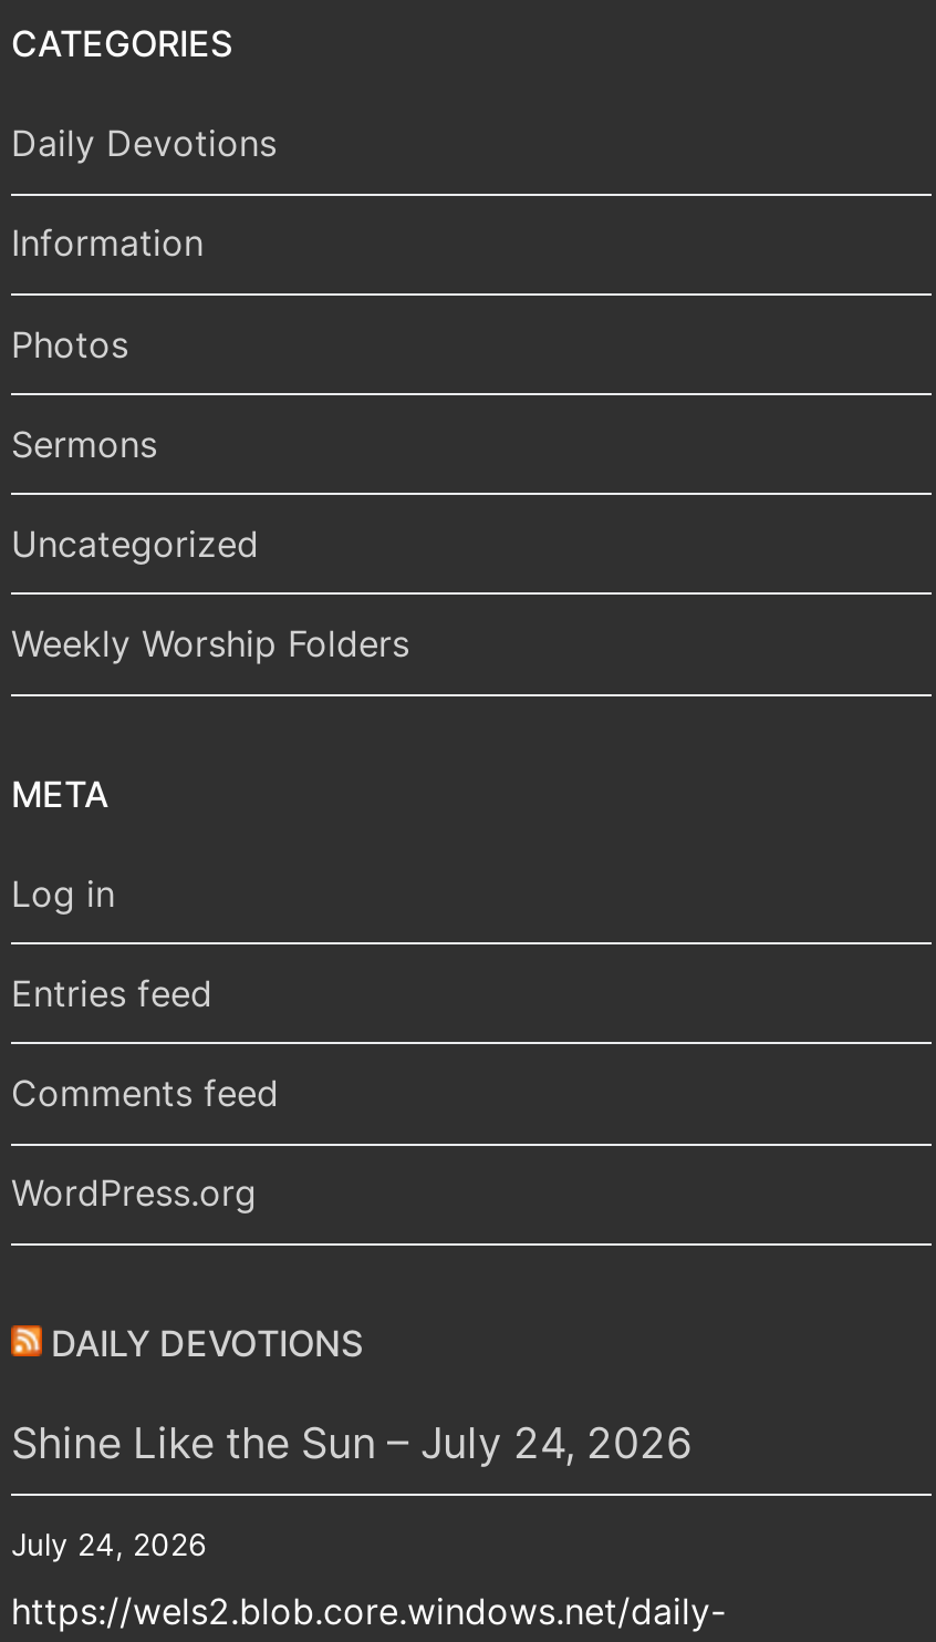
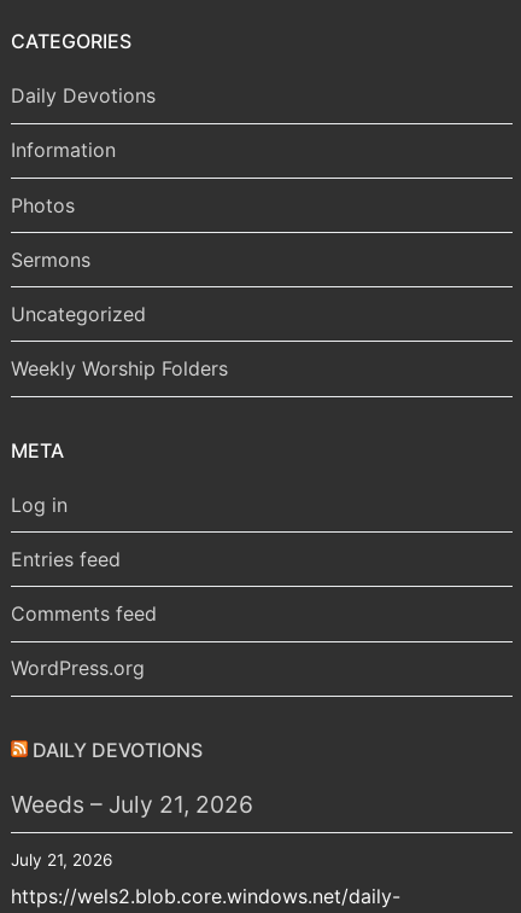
- Shine Like the Sun – July 24, 2026
+ Weeds – July 21, 2026

- July 24, 2026
+ July 21, 2026
